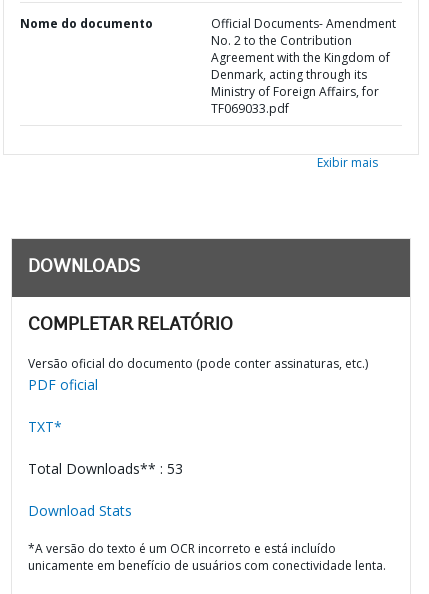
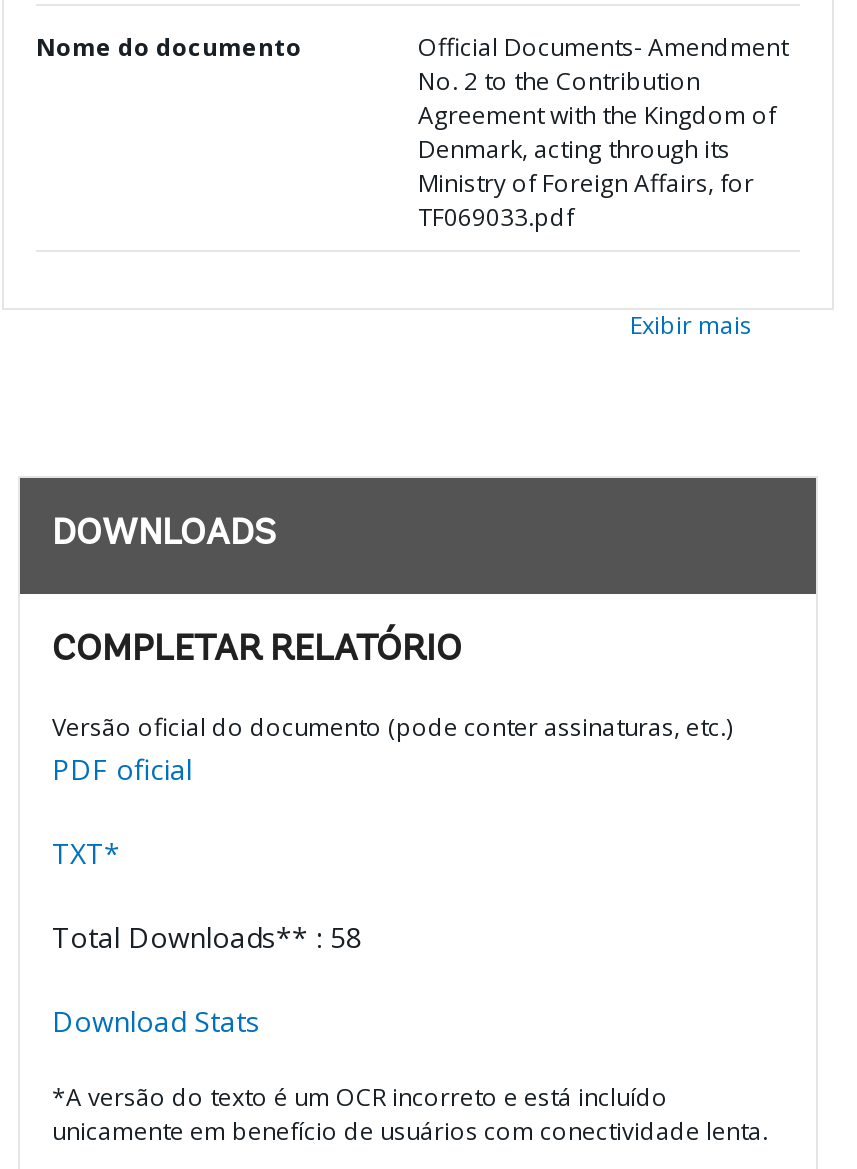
- Total Downloads** : 53
+ Total Downloads** : 58
